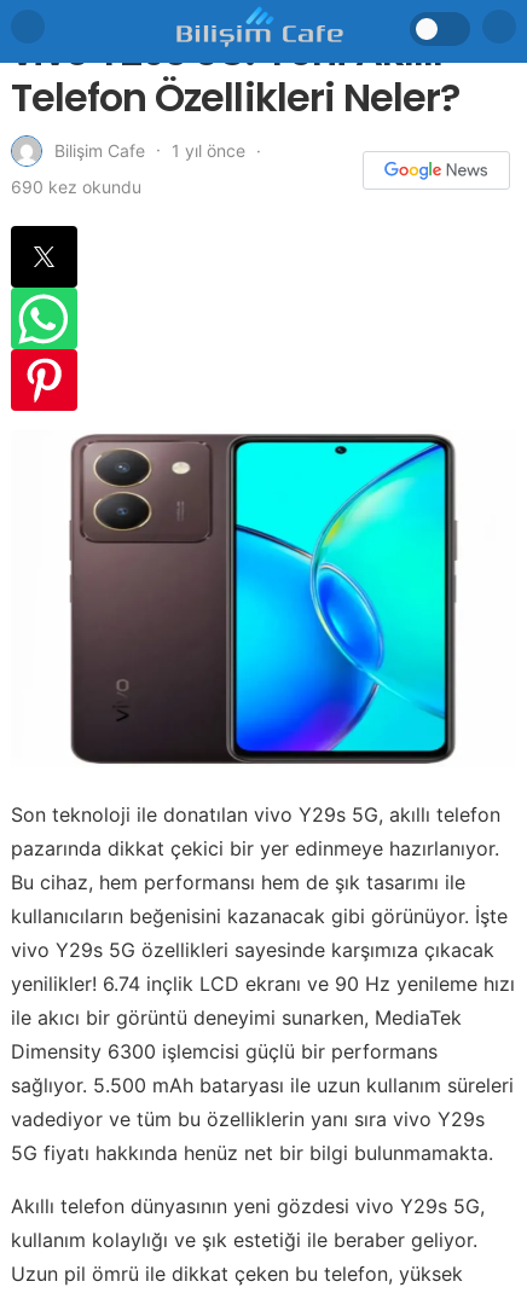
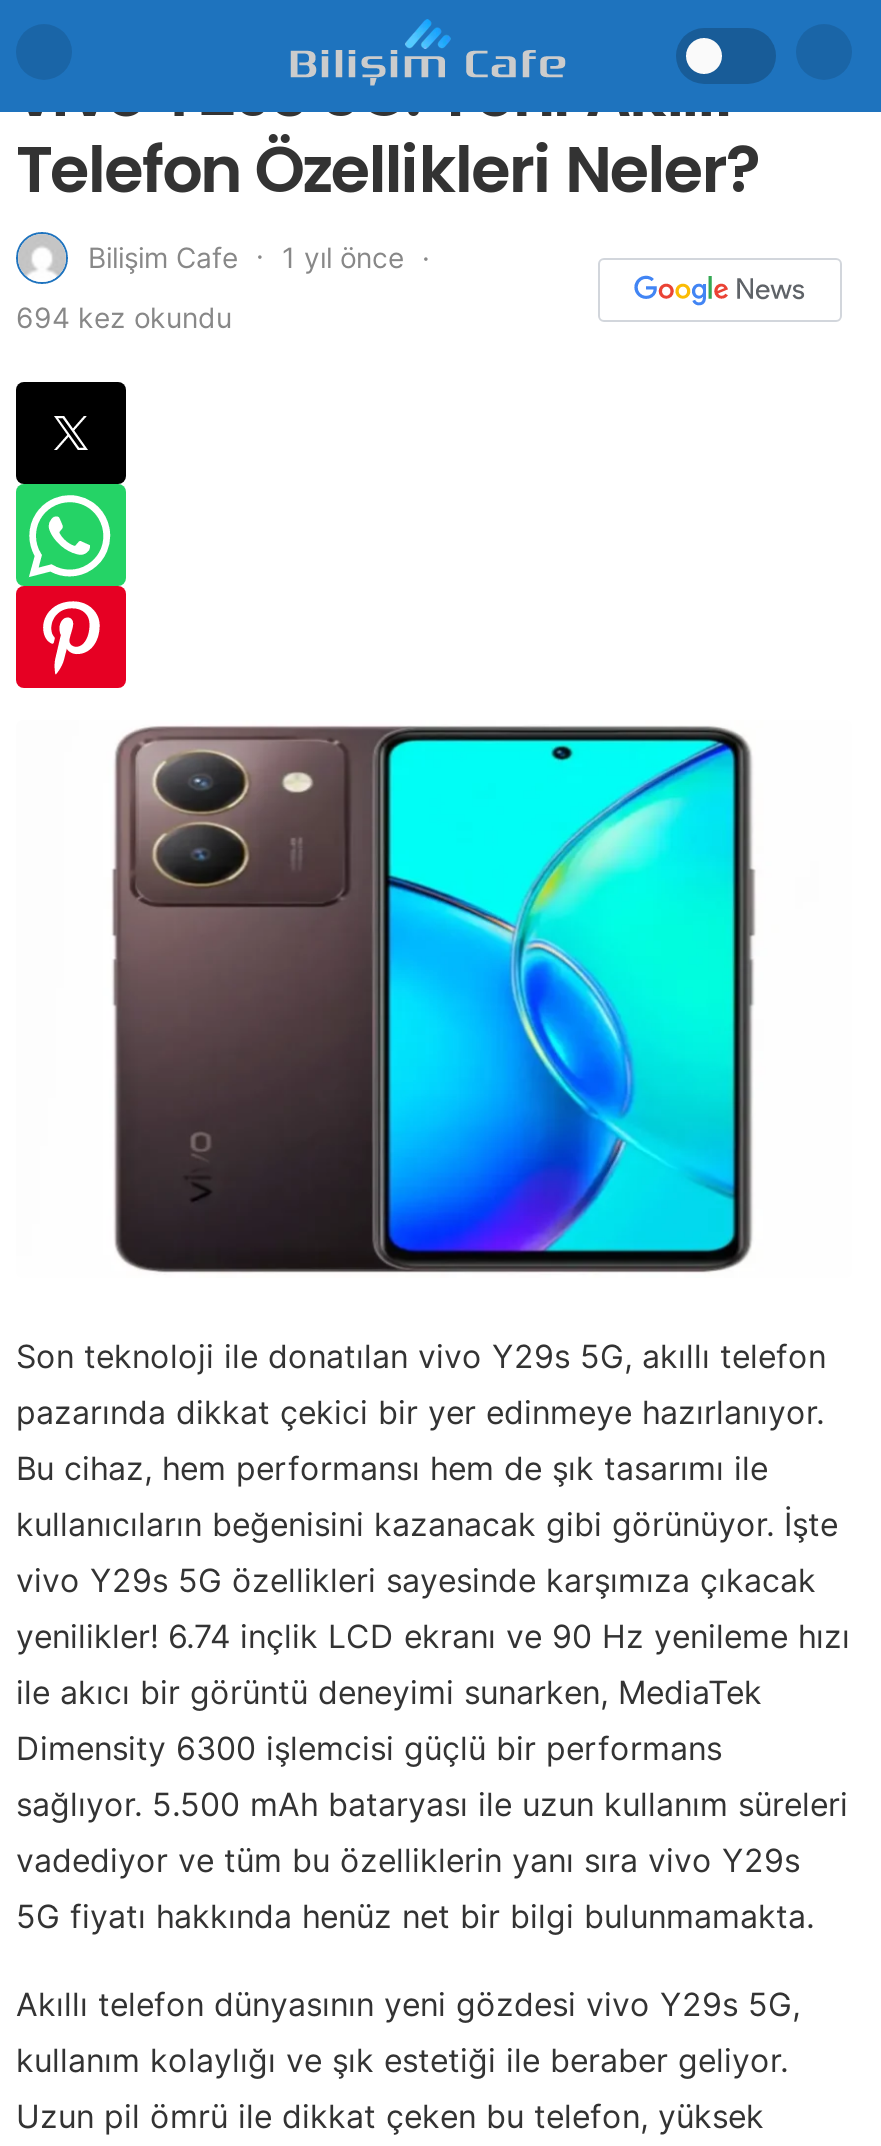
- 690 kez okundu
+ 694 kez okundu
